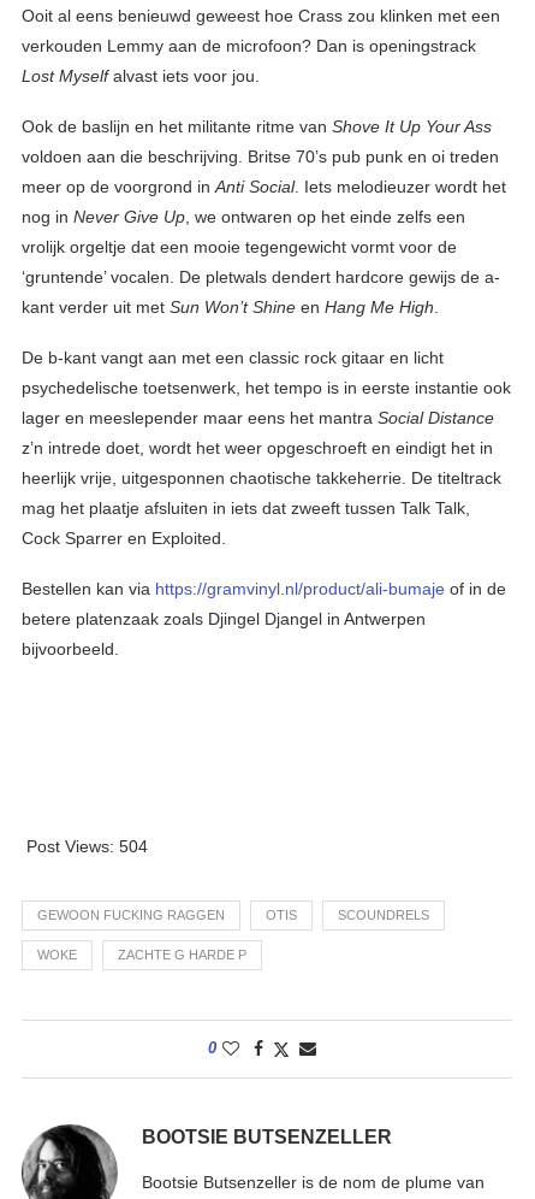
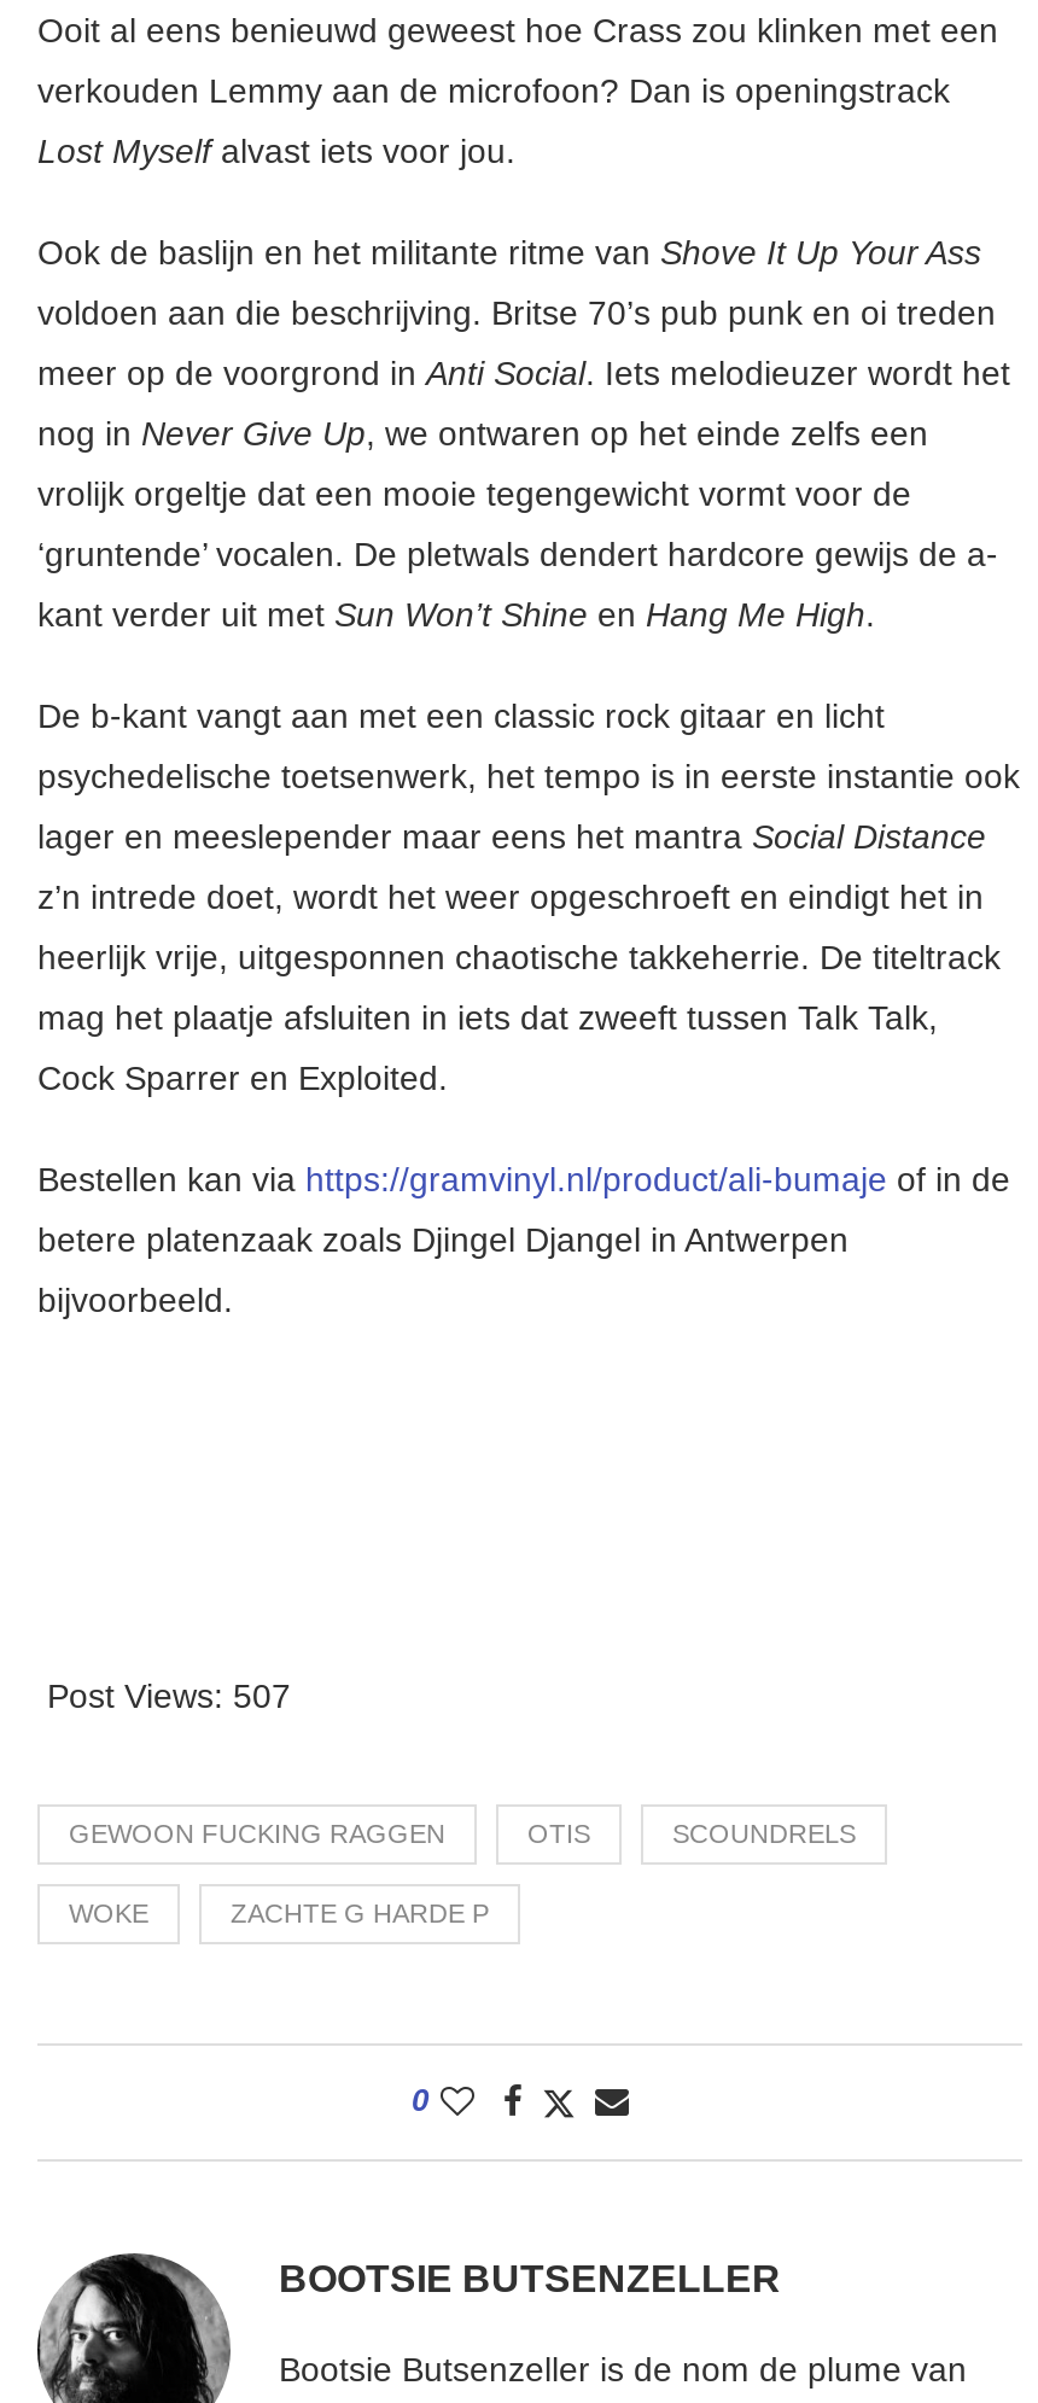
- Post Views: 504
+ Post Views: 507
